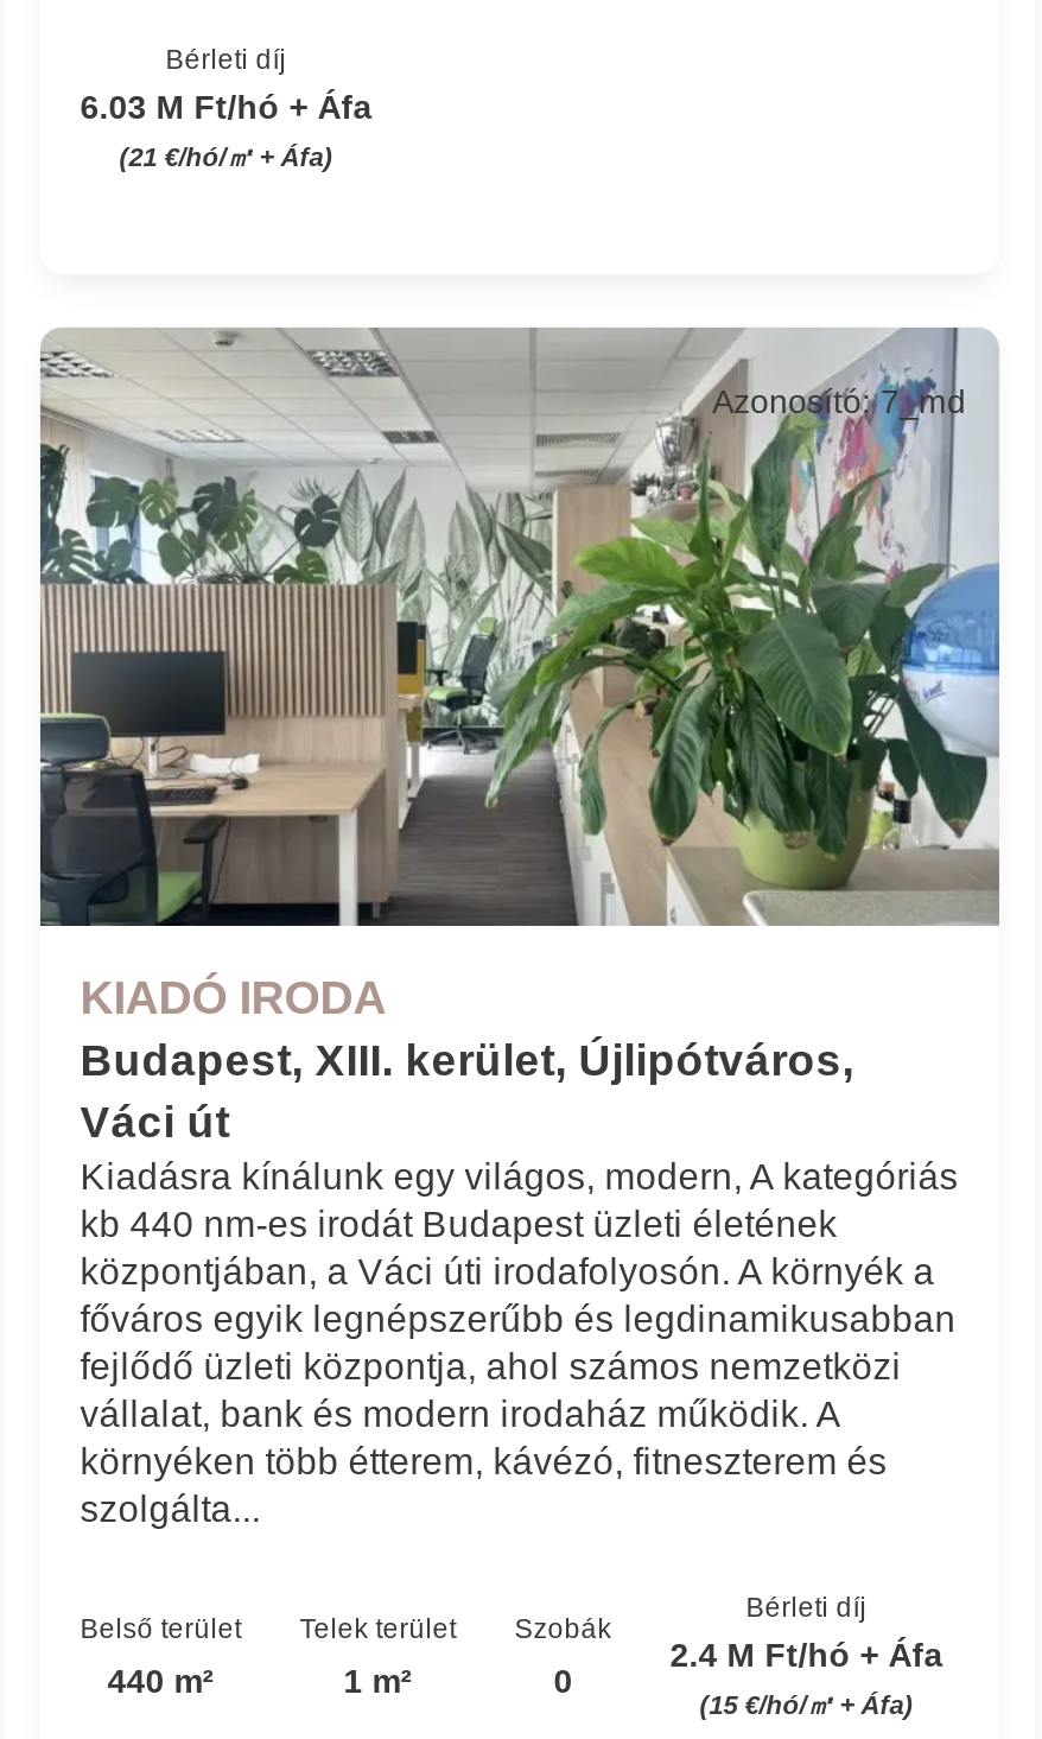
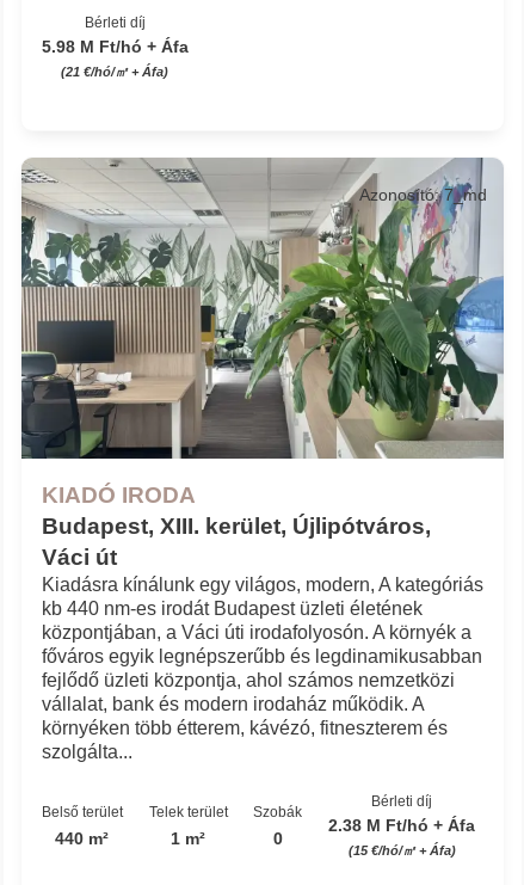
- 6.03 M Ft/hó + Áfa
+ 5.98 M Ft/hó + Áfa

- 2.4 M Ft/hó + Áfa
+ 2.38 M Ft/hó + Áfa
